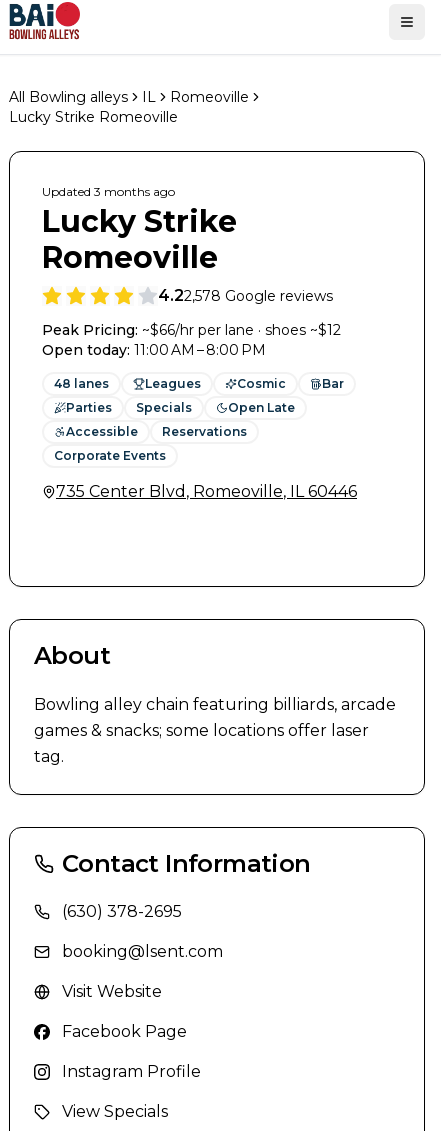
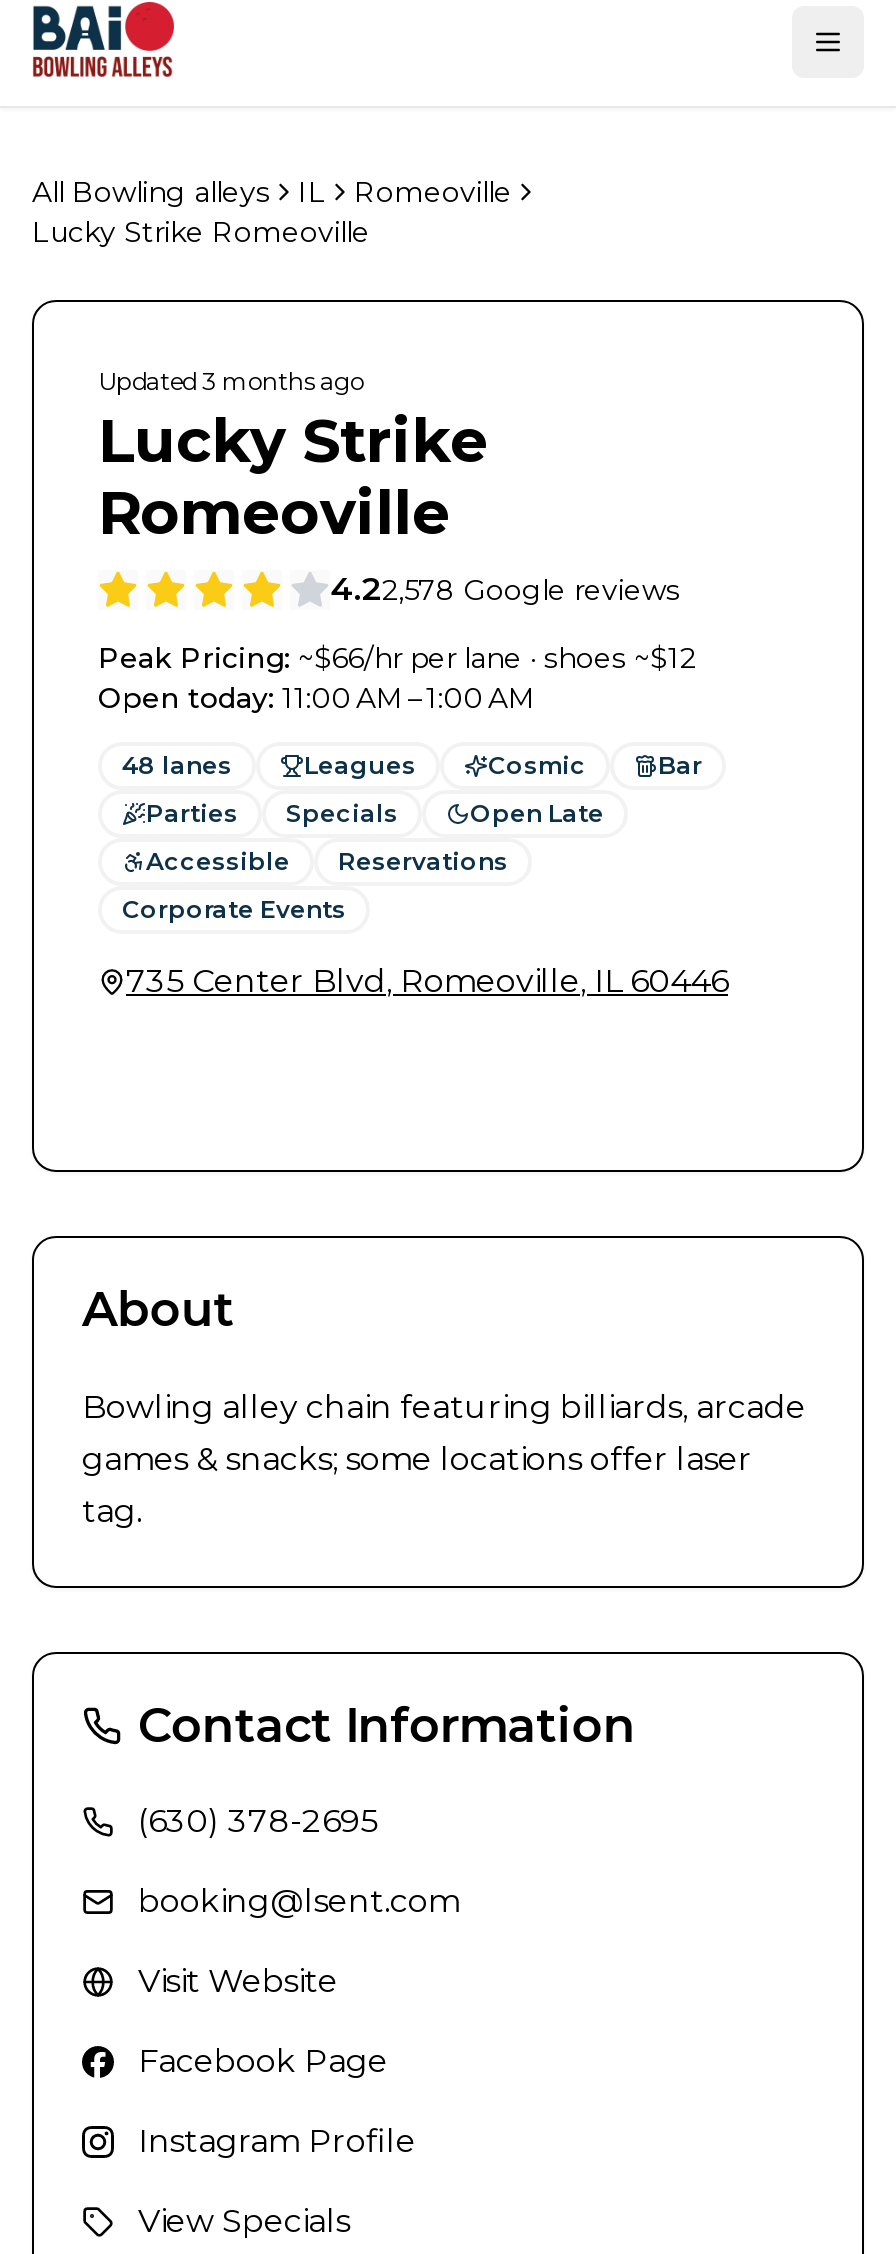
- Open today: 11:00 AM – 8:00 PM
+ Open today: 11:00 AM – 1:00 AM
